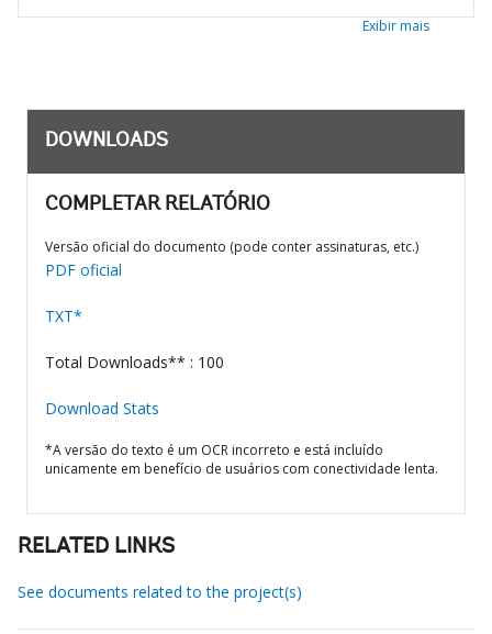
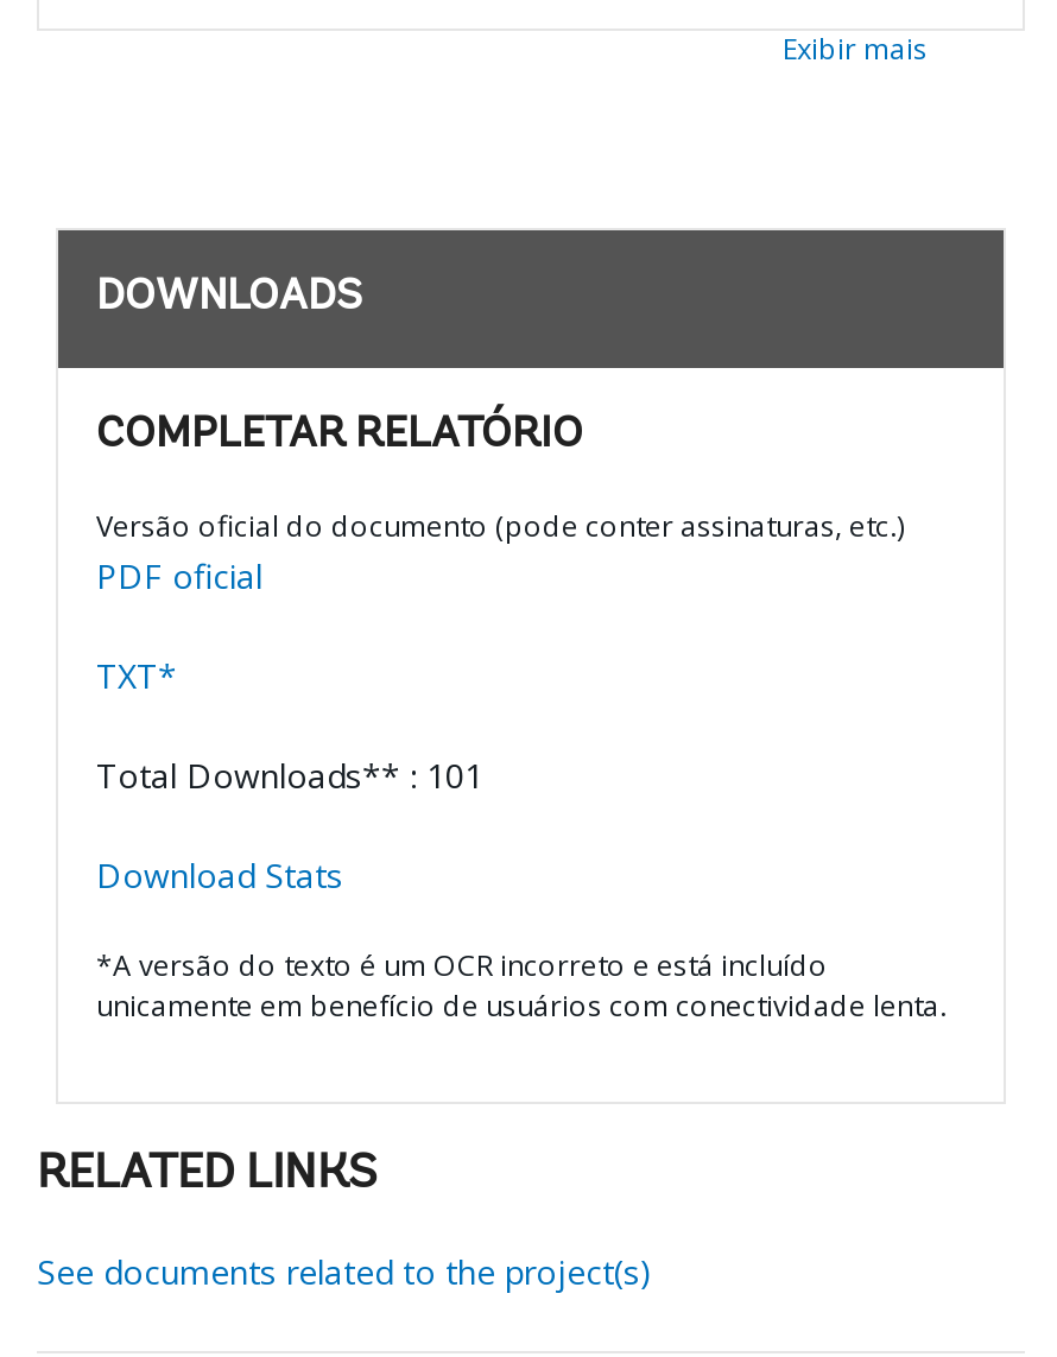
- Total Downloads** : 100
+ Total Downloads** : 101
